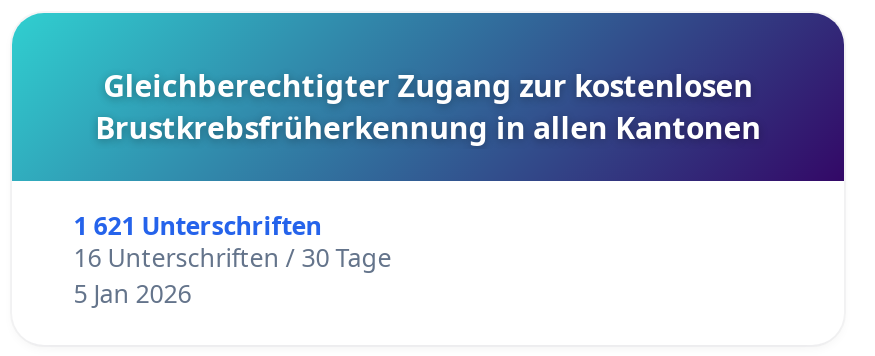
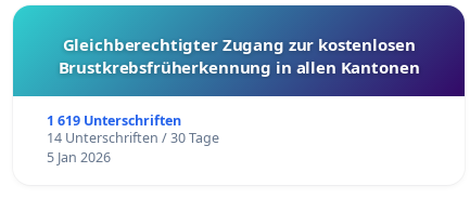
- 1 621 Unterschriften
+ 1 619 Unterschriften

- 16 Unterschriften / 30 Tage
+ 14 Unterschriften / 30 Tage
